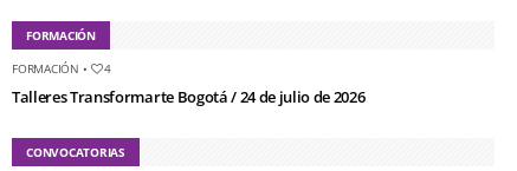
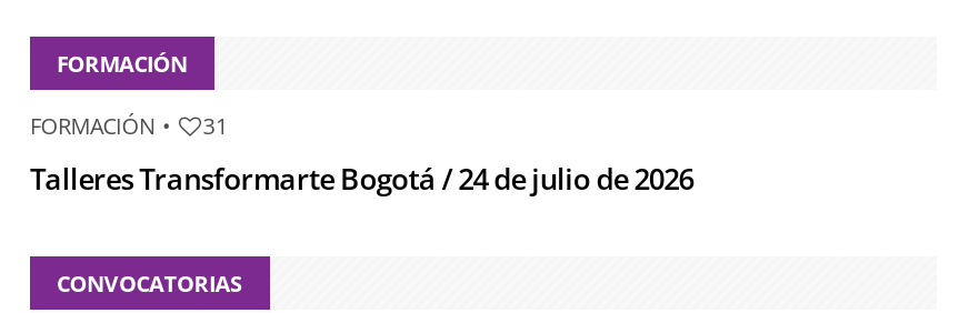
- FORMACIÓN • 4
+ FORMACIÓN • 31
